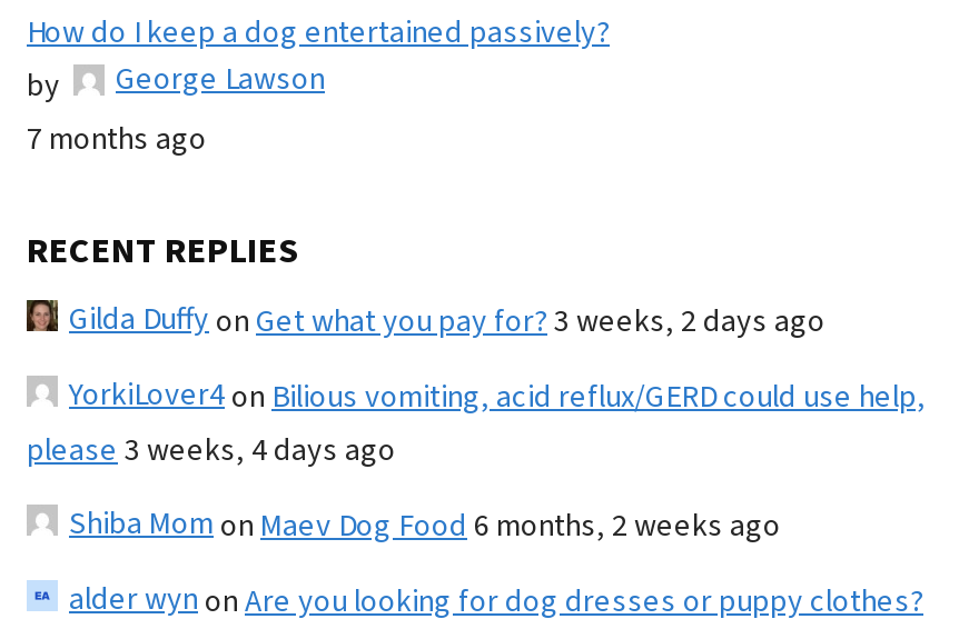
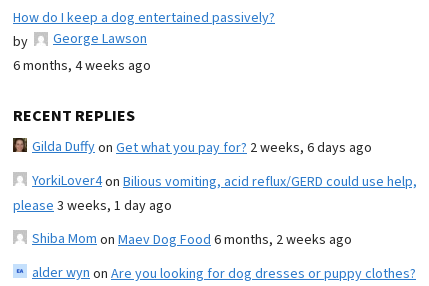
- 7 months ago
+ 6 months, 4 weeks ago

- Gilda Duffyon Get what you pay for? 3 weeks, 2 days ago
+ Gilda Duffyon Get what you pay for? 2 weeks, 6 days ago

- please 3 weeks, 4 days ago
+ please 3 weeks, 1 day ago
